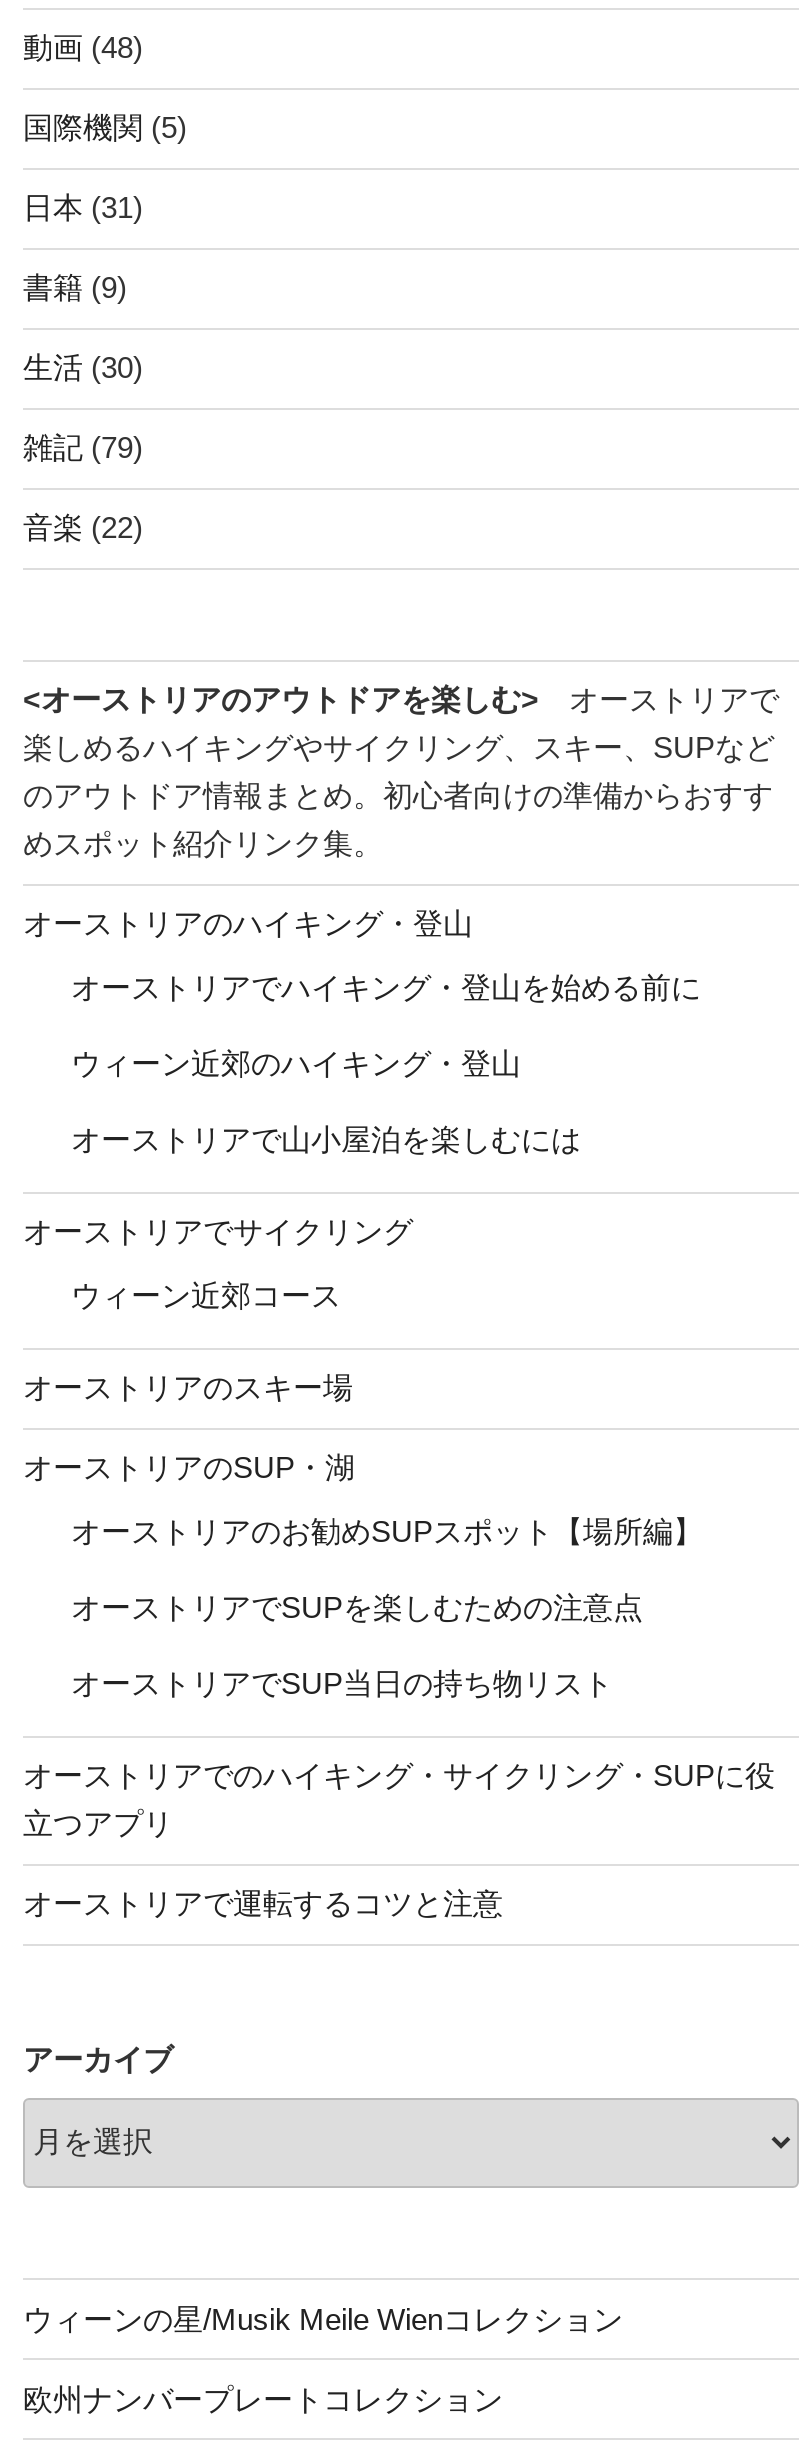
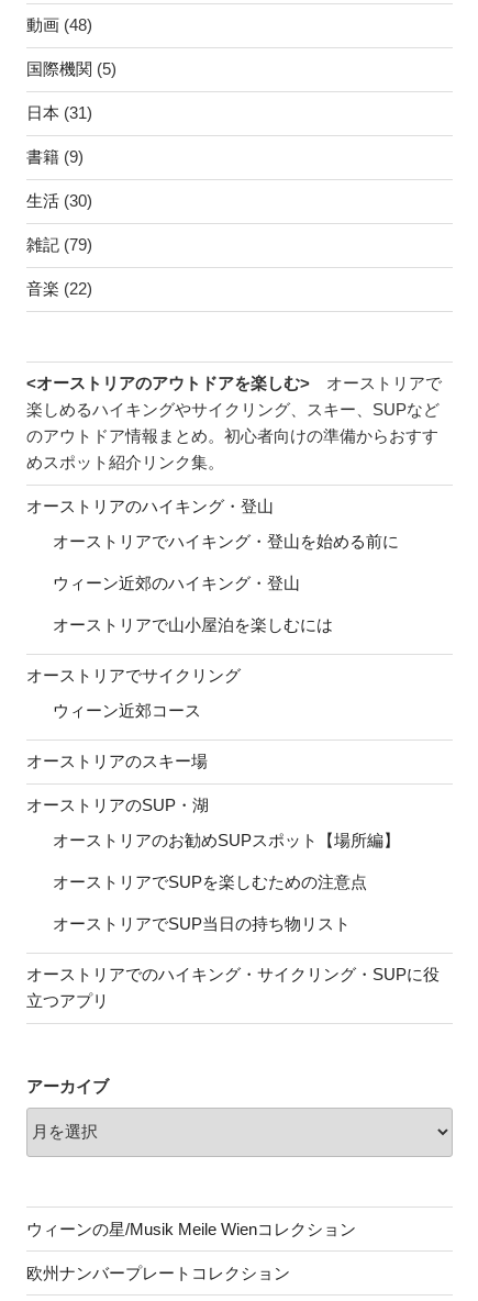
- オーストリアで運転するコツと注意
